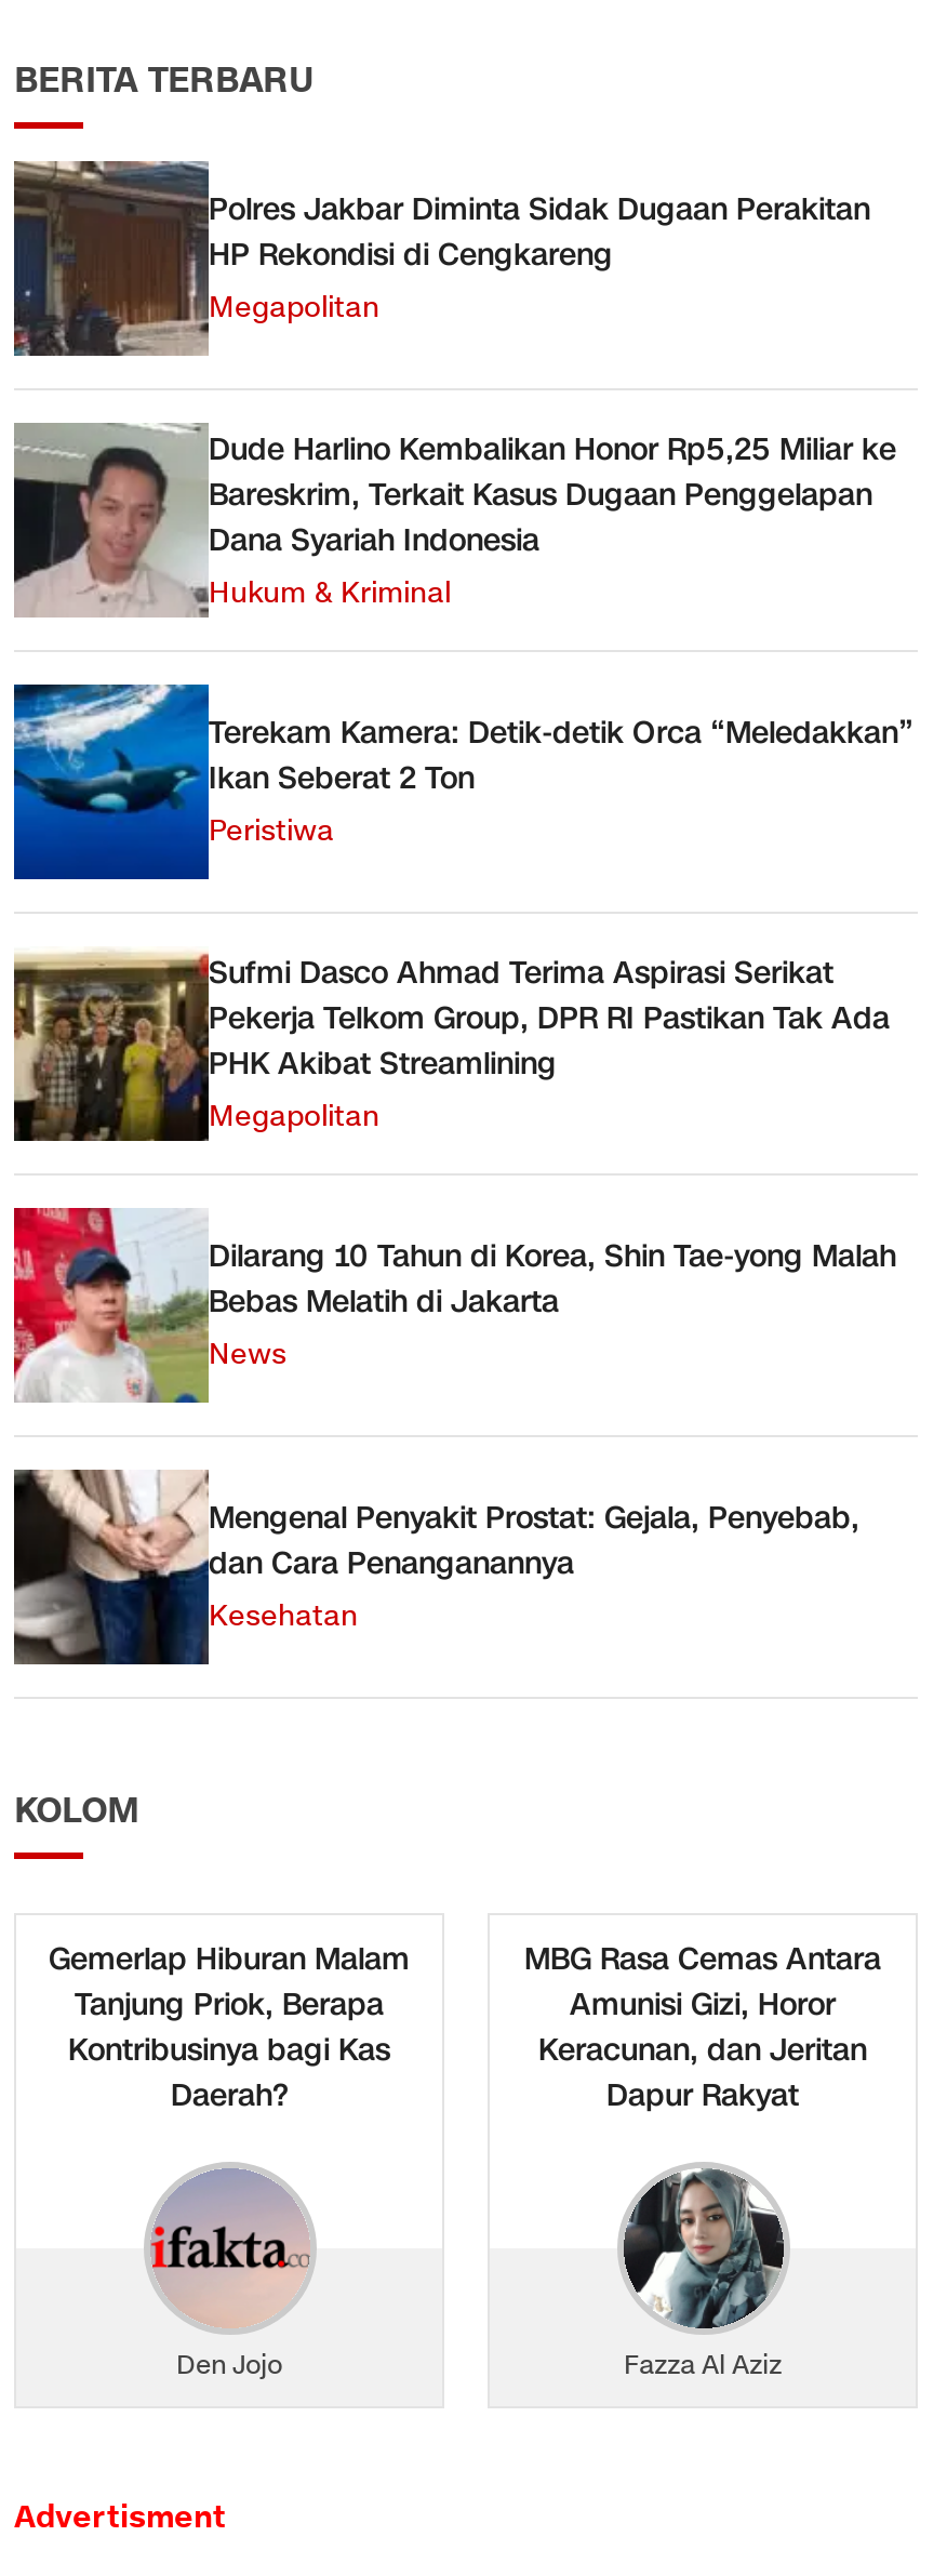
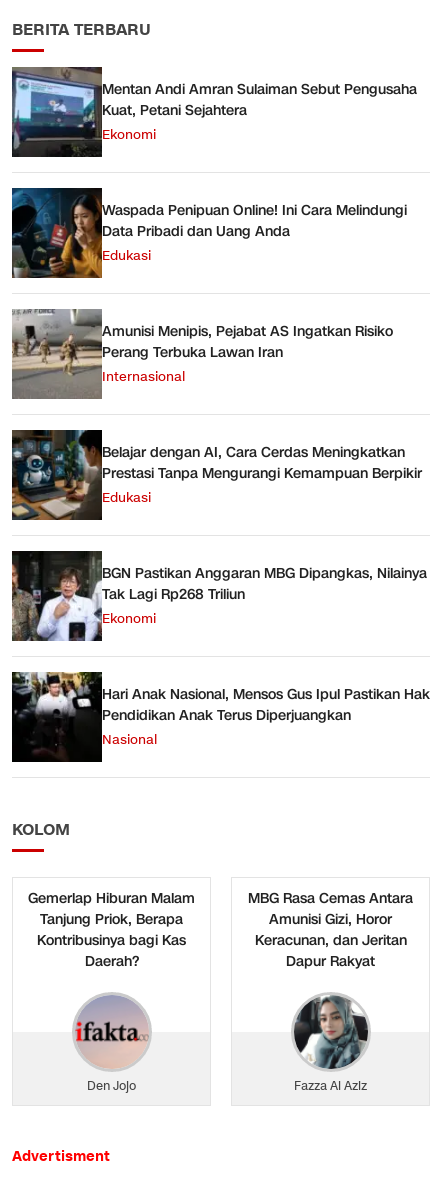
- [image]
- Polres Jakbar Diminta Sidak Dugaan Perakitan
- HP Rekondisi di Cengkareng
- Megapolitan
+ [image]
+ Mentan Andi Amran Sulaiman Sebut Pengusaha
+ Kuat, Petani Sejahtera
+ Ekonomi

- [image]
- Dude Harlino Kembalikan Honor Rp5,25 Miliar ke
- Bareskrim, Terkait Kasus Dugaan Penggelapan
- Dana Syariah Indonesia
- Hukum & Kriminal
+ [image]
+ Waspada Penipuan Online! Ini Cara Melindungi
+ Data Pribadi dan Uang Anda
+ Edukasi

- [image]
- Terekam Kamera: Detik-detik Orca “Meledakkan”
- Ikan Seberat 2 Ton
- Peristiwa
+ [image]
+ Amunisi Menipis, Pejabat AS Ingatkan Risiko
+ Perang Terbuka Lawan Iran
+ Internasional

- [image]
- Sufmi Dasco Ahmad Terima Aspirasi Serikat
- Pekerja Telkom Group, DPR RI Pastikan Tak Ada
- PHK Akibat Streamlining
- Megapolitan
+ [image]
+ Belajar dengan AI, Cara Cerdas Meningkatkan
+ Prestasi Tanpa Mengurangi Kemampuan Berpikir
+ Edukasi

- [image]
- Dilarang 10 Tahun di Korea, Shin Tae-yong Malah
- Bebas Melatih di Jakarta
- News
+ [image]
+ BGN Pastikan Anggaran MBG Dipangkas, Nilainya
+ Tak Lagi Rp268 Triliun
+ Ekonomi

- [image]
- Mengenal Penyakit Prostat: Gejala, Penyebab,
- dan Cara Penanganannya
- Kesehatan
+ [image]
+ Hari Anak Nasional, Mensos Gus Ipul Pastikan Hak
+ Pendidikan Anak Terus Diperjuangkan
+ Nasional
